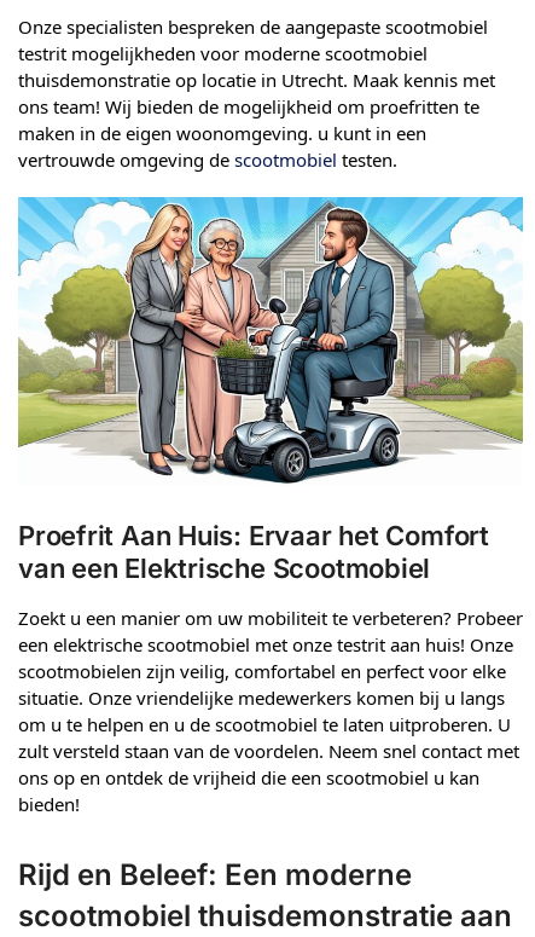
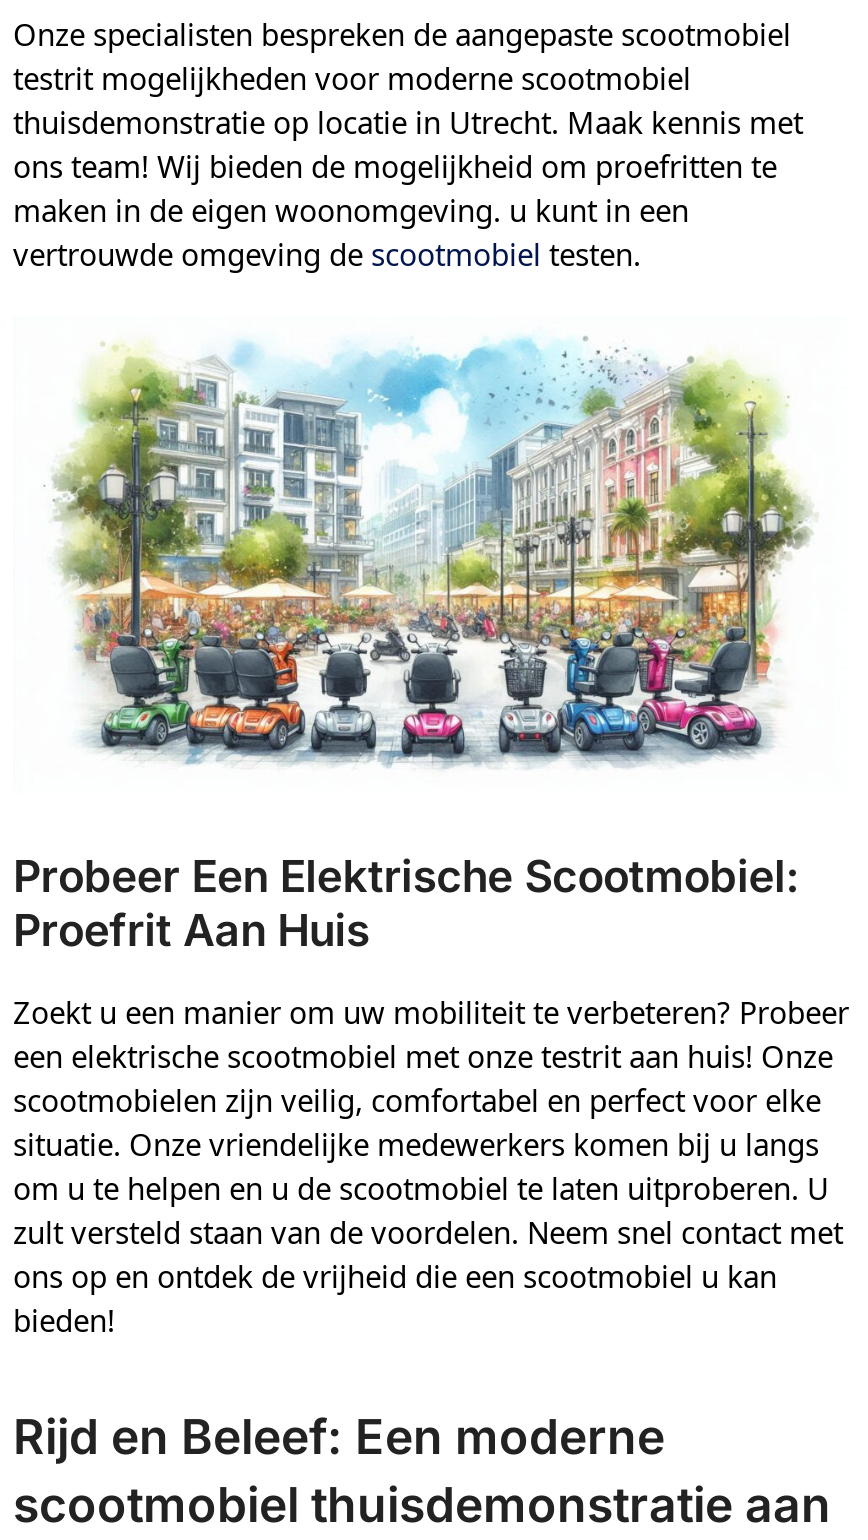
- [image]
- Proefrit Aan Huis: Ervaar het Comfort
- van een Elektrische Scootmobiel
+ [image]
+ Probeer Een Elektrische Scootmobiel:
+ Proefrit Aan Huis
